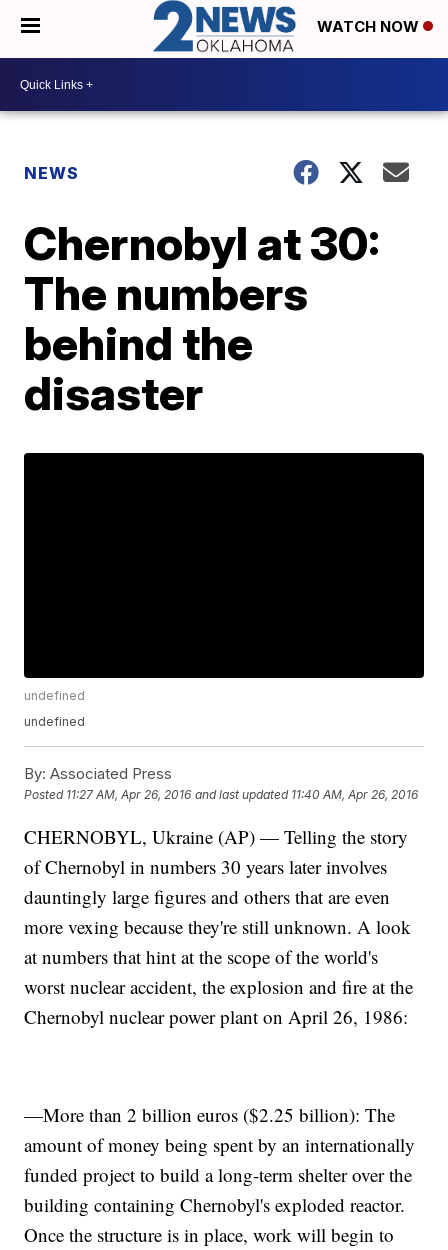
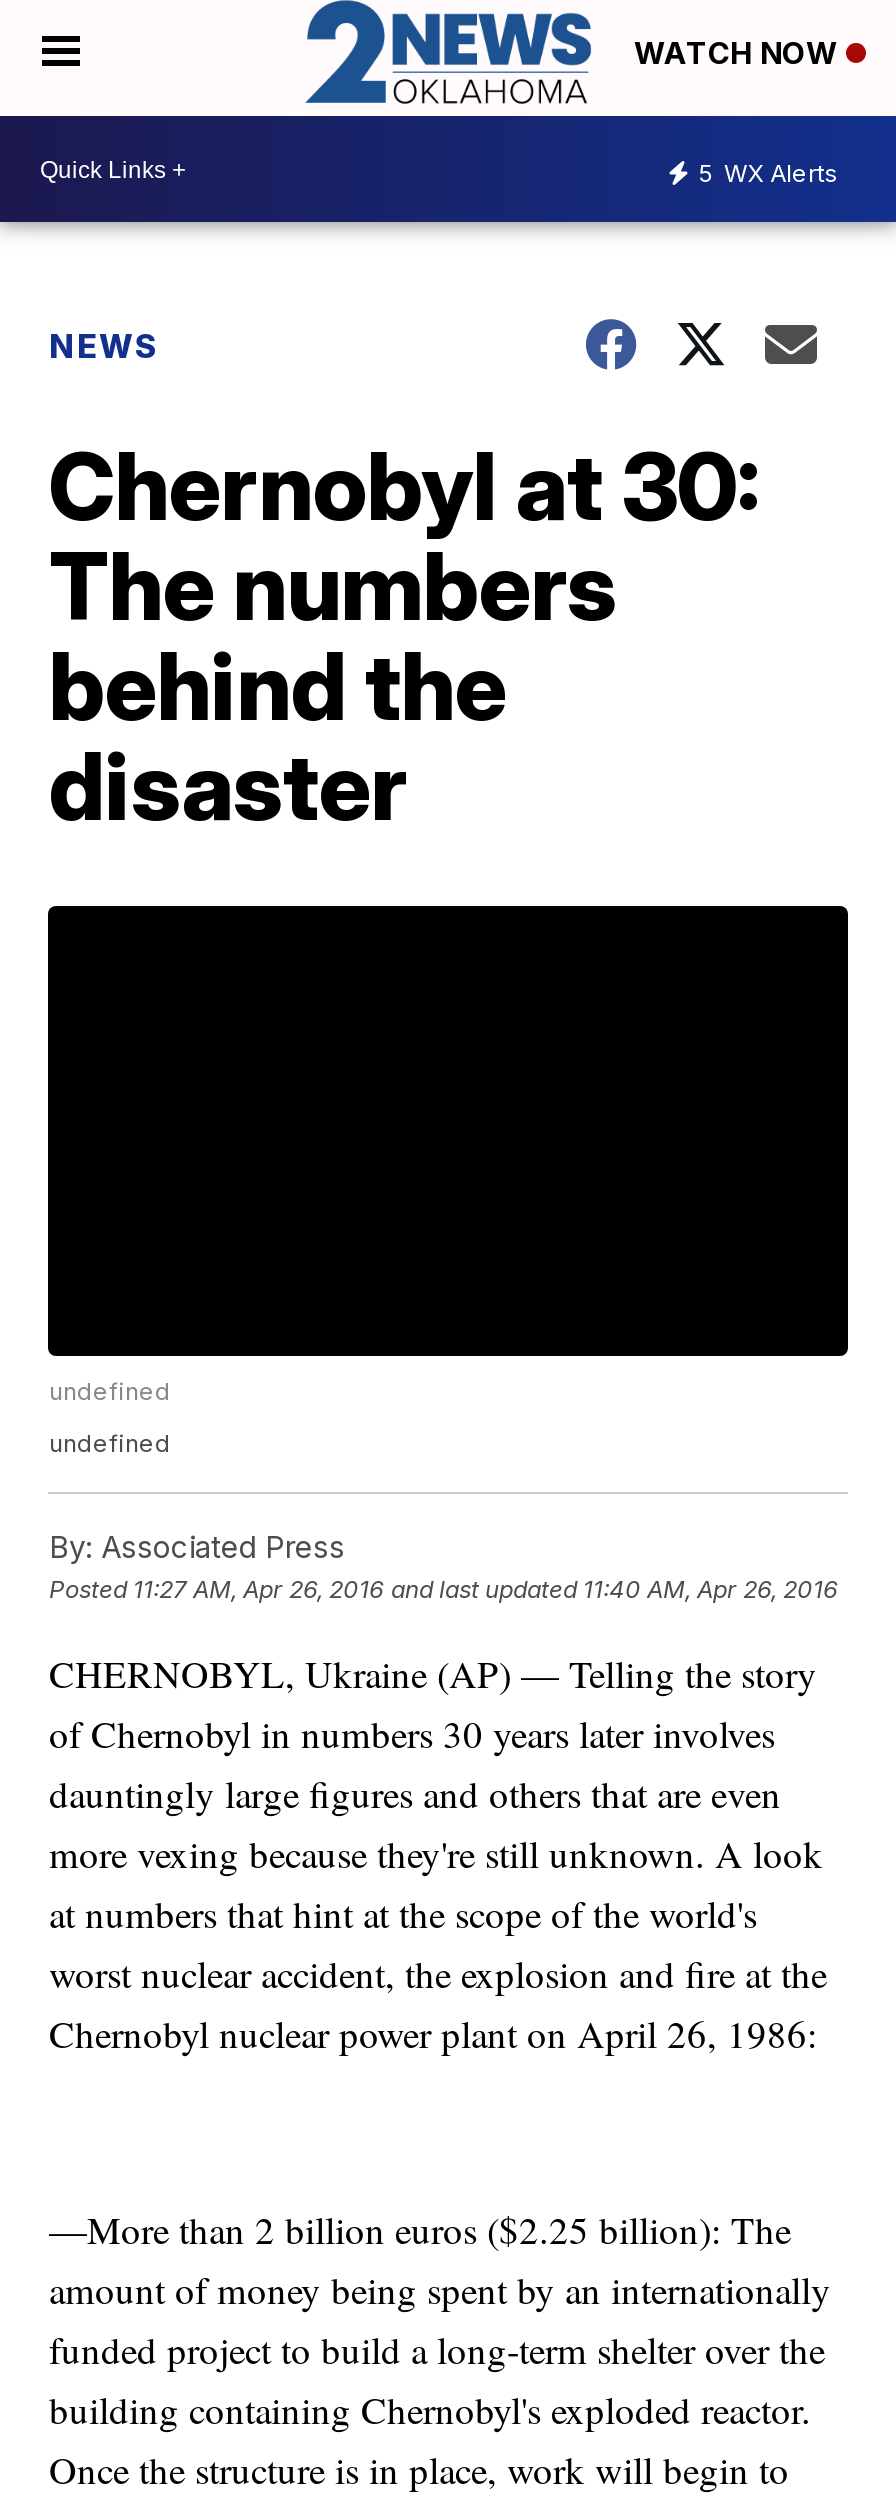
+ 5 WX Alerts
